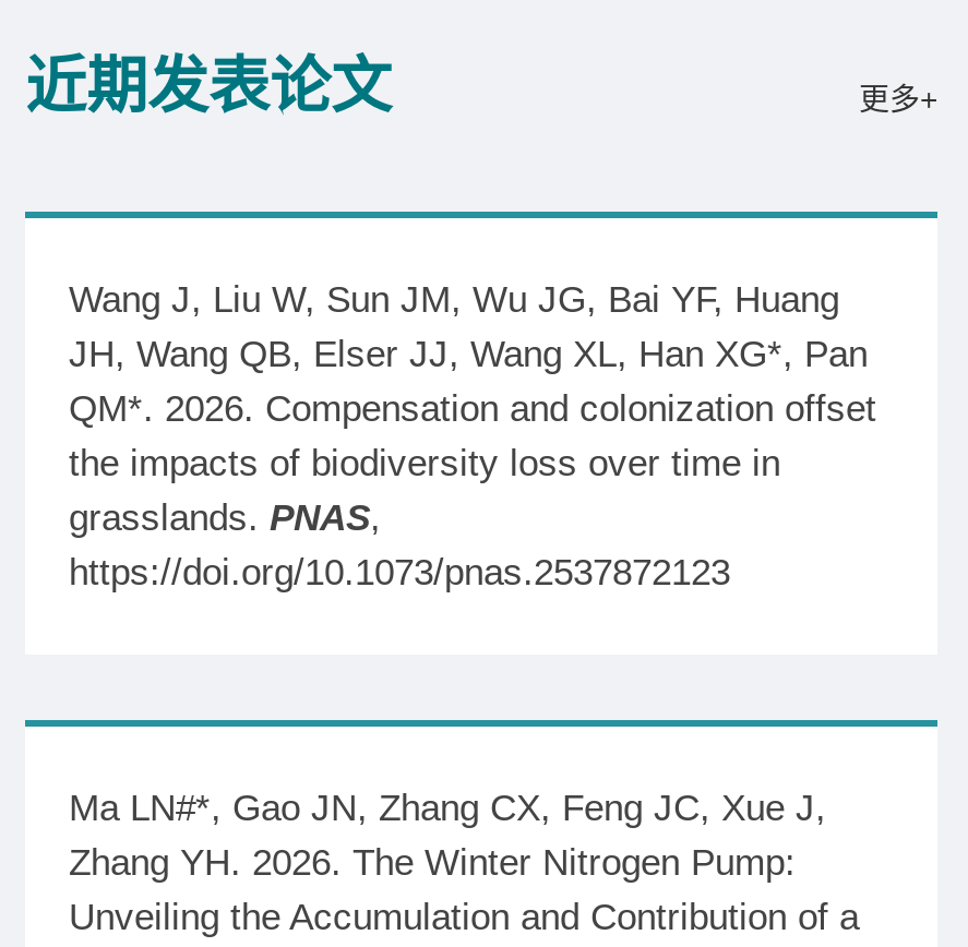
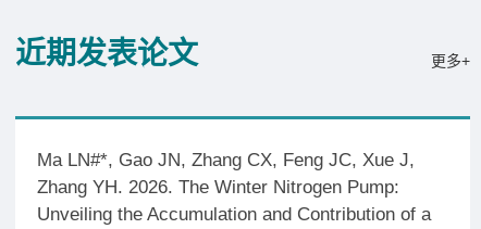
- Wang J, Liu W, Sun JM, Wu JG, Bai YF, Huang
- JH, Wang QB, Elser JJ, Wang XL, Han XG*, Pan
- QM*. 2026. Compensation and colonization offset
- the impacts of biodiversity loss over time in
- grasslands. PNAS,
- https://doi.org/10.1073/pnas.2537872123
